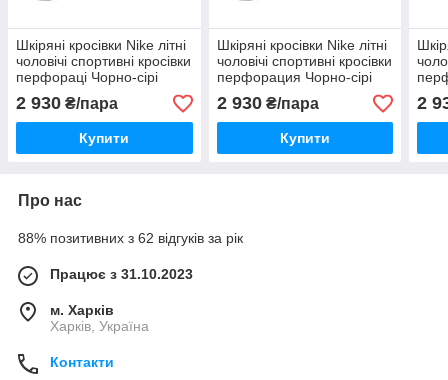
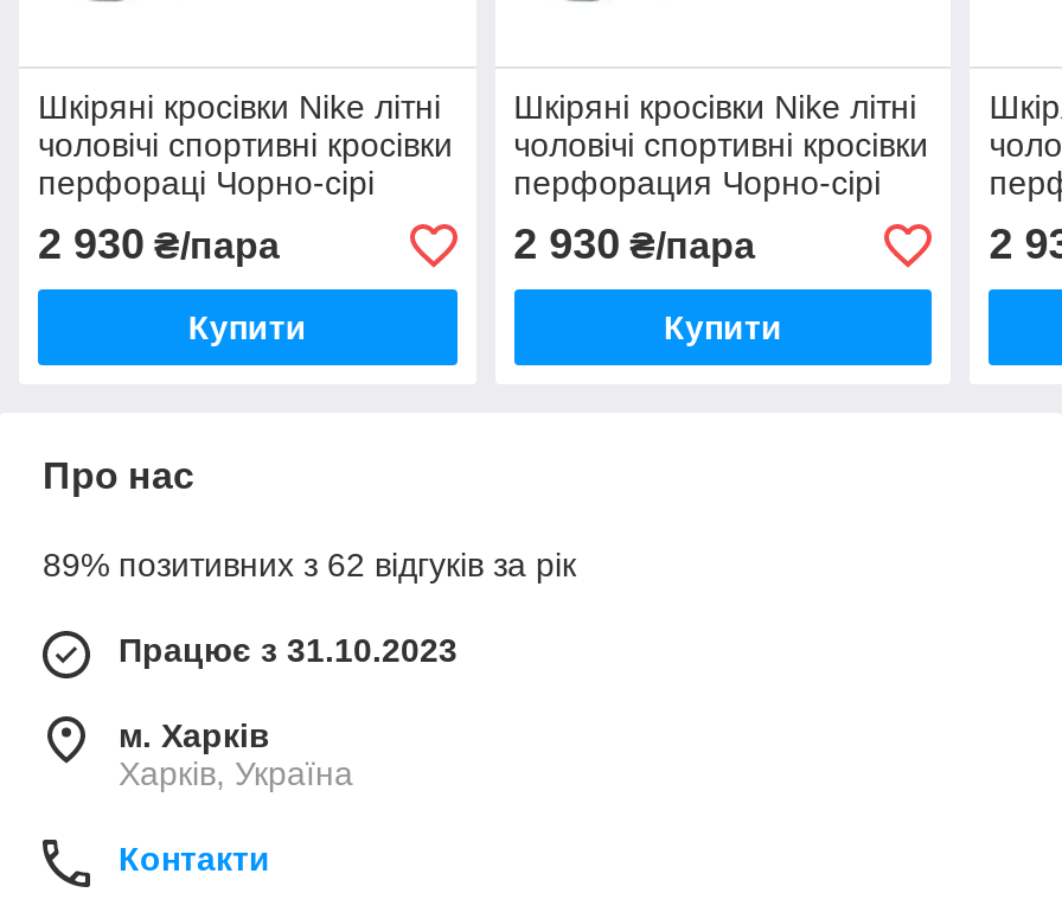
- 88% позитивних з 62 відгуків за рік
+ 89% позитивних з 62 відгуків за рік
